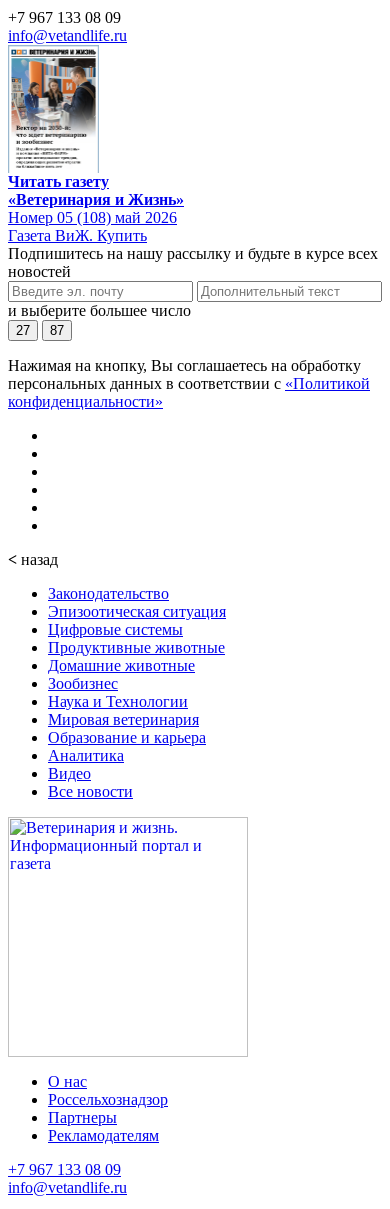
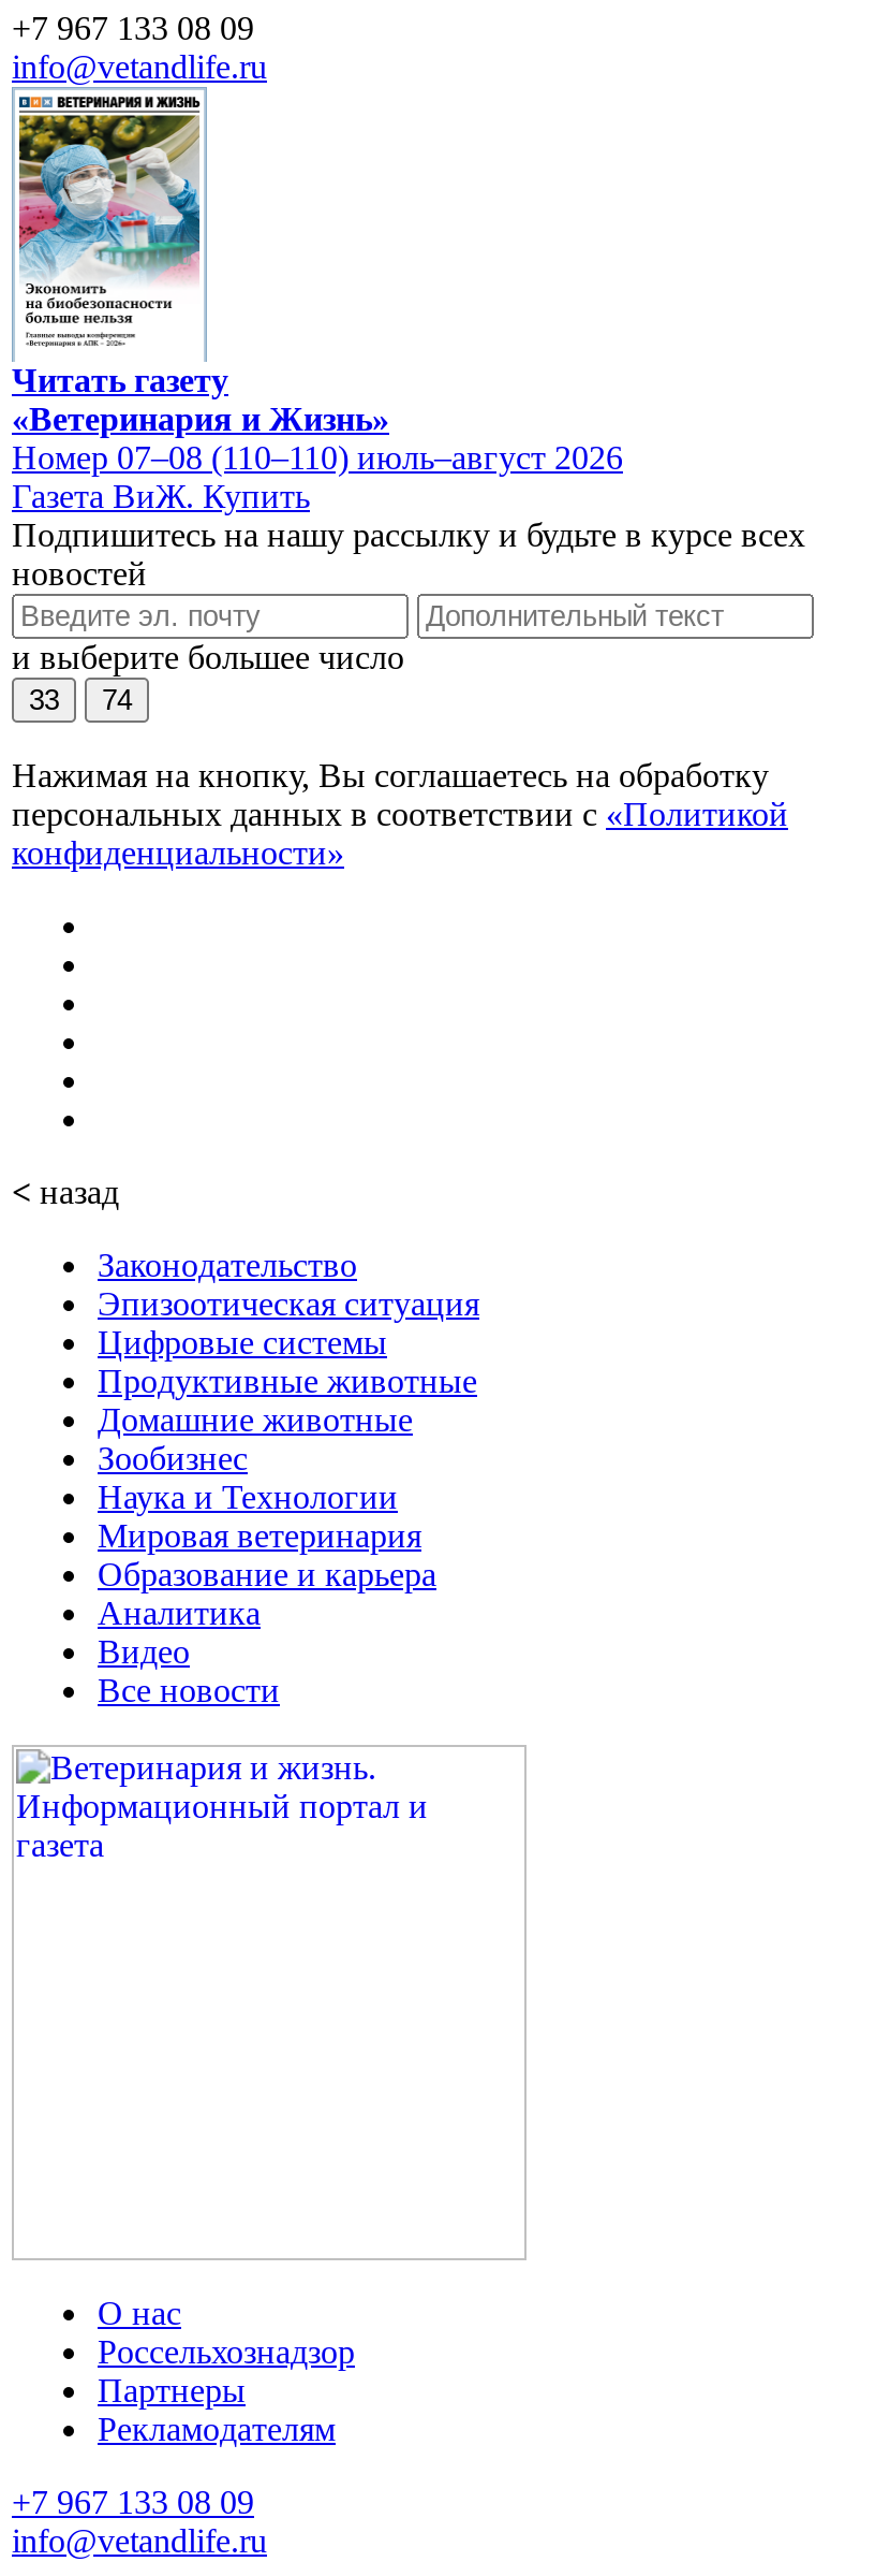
- [image]
+ [image]

- Номер 05 (108) май 2026
+ Номер 07–08 (110–110) июль–август 2026

- 27
+ 33

- 87
+ 74
